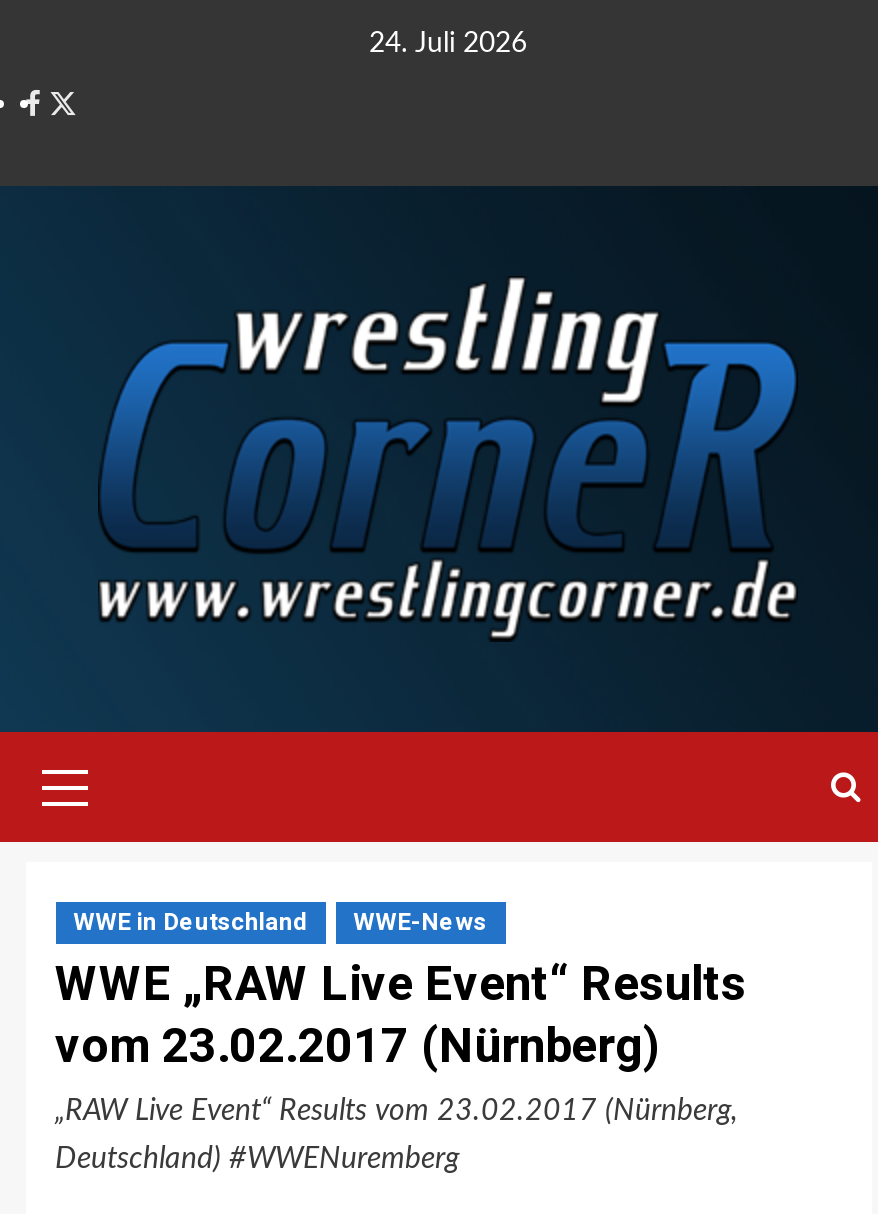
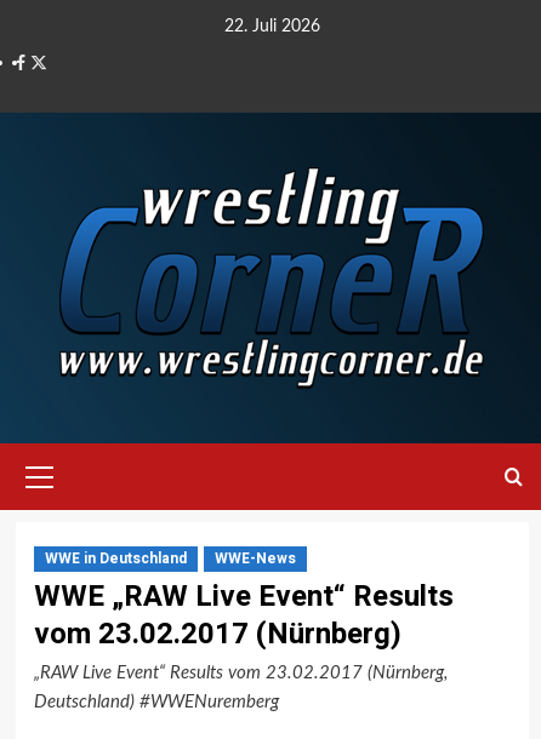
- 24. Juli 2026
+ 22. Juli 2026
